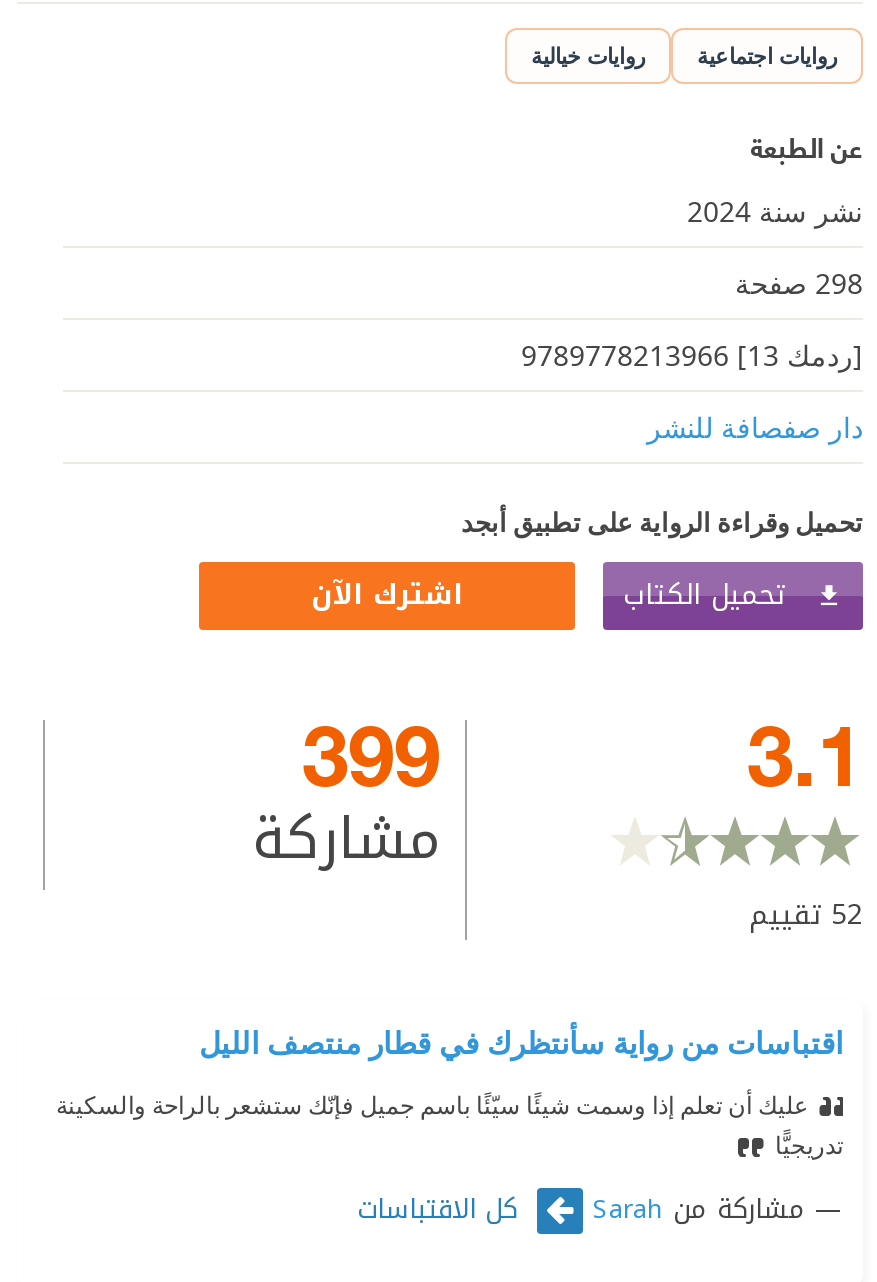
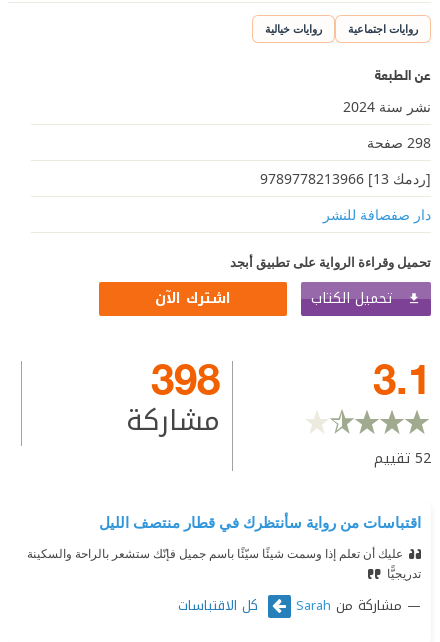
- 399 3.1
+ 398 3.1
